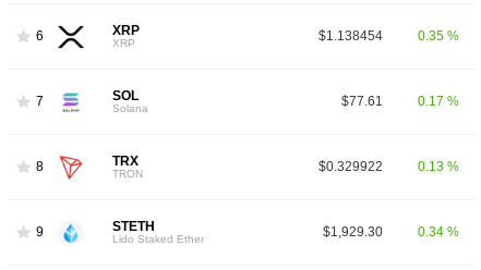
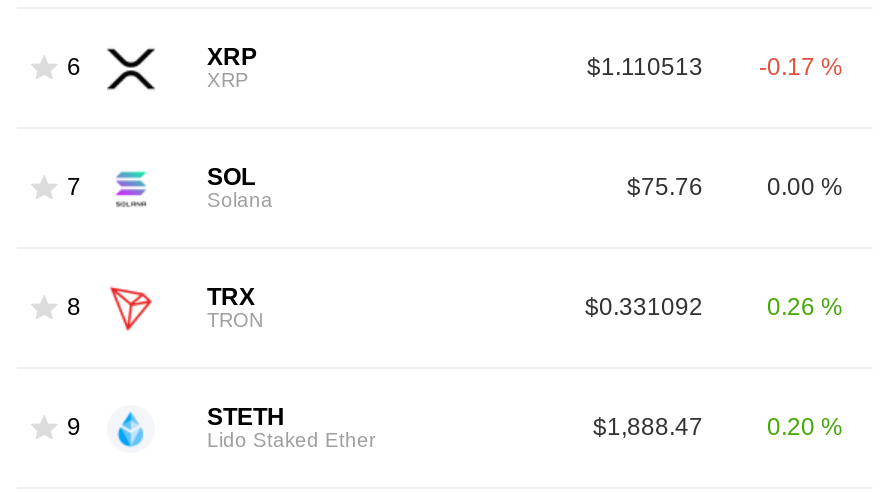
- $1.138454
+ $1.110513

- 0.35 %
+ -0.17 %

- $77.61
+ $75.76

- 0.17 %
+ 0.00 %

- $0.329922
+ $0.331092

- 0.13 %
+ 0.26 %

- $1,929.30
+ $1,888.47

- 0.34 %
+ 0.20 %
